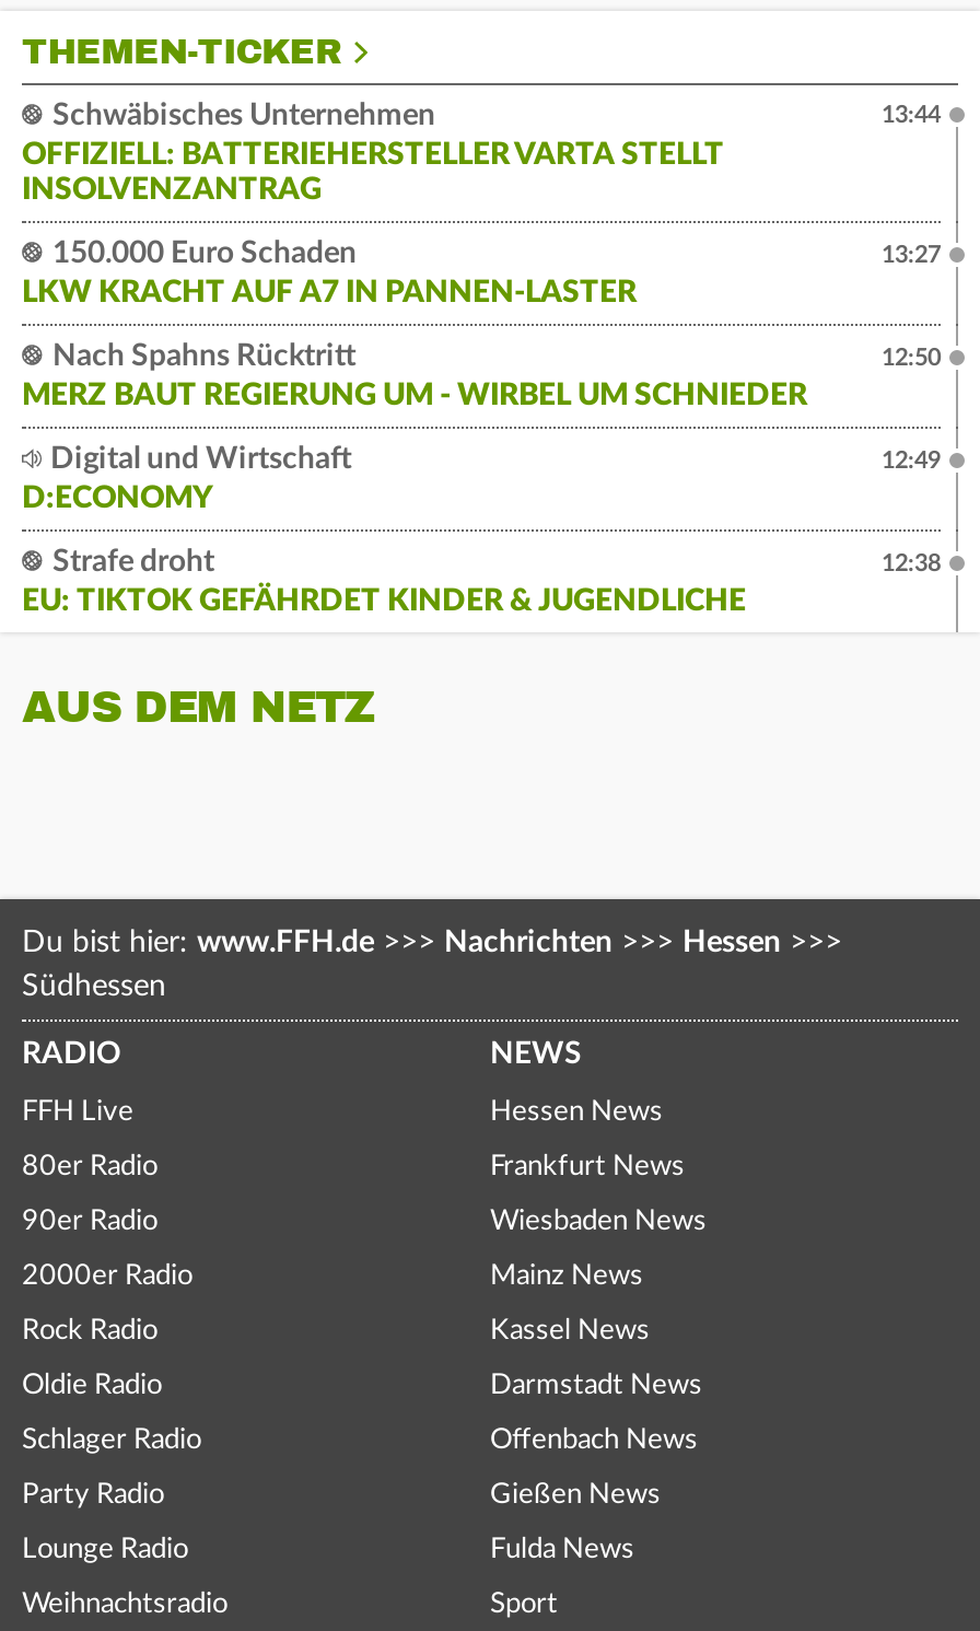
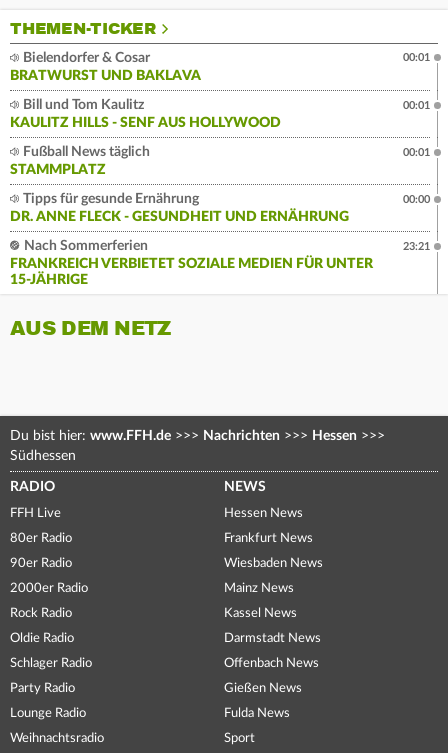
- Schwäbisches Unternehmen
- OFFIZIELL: BATTERIEHERSTELLER VARTA STELLT
- INSOLVENZANTRAG
+ Bielendorfer & Cosar
+ BRATWURST UND BAKLAVA

- 13:44
+ 00:01

- 150.000 Euro Schaden
- LKW KRACHT AUF A7 IN PANNEN-LASTER
+ Bill und Tom Kaulitz
+ KAULITZ HILLS - SENF AUS HOLLYWOOD

- 13:27
+ 00:01

- Nach Spahns Rücktritt
- MERZ BAUT REGIERUNG UM - WIRBEL UM SCHNIEDER
+ Fußball News täglich
+ STAMMPLATZ

- 12:50
+ 00:01

- Digital und Wirtschaft
- D:ECONOMY
+ Tipps für gesunde Ernährung
+ DR. ANNE FLECK - GESUNDHEIT UND ERNÄHRUNG

- 12:49
+ 00:00

- Strafe droht
- EU: TIKTOK GEFÄHRDET KINDER & JUGENDLICHE
+ Nach Sommerferien
+ FRANKREICH VERBIETET SOZIALE MEDIEN FÜR UNTER
+ 15-JÄHRIGE

- 12:38
+ 23:21
